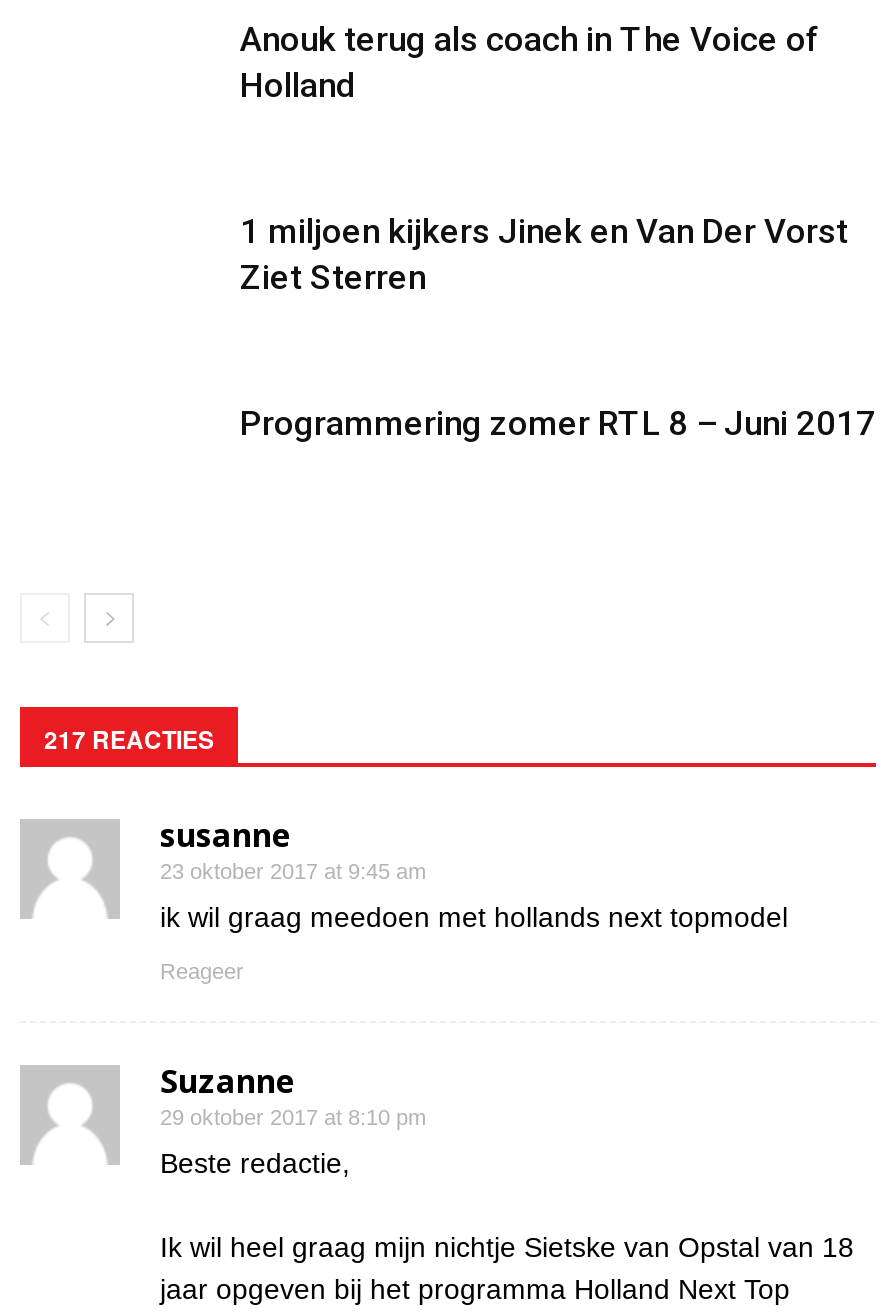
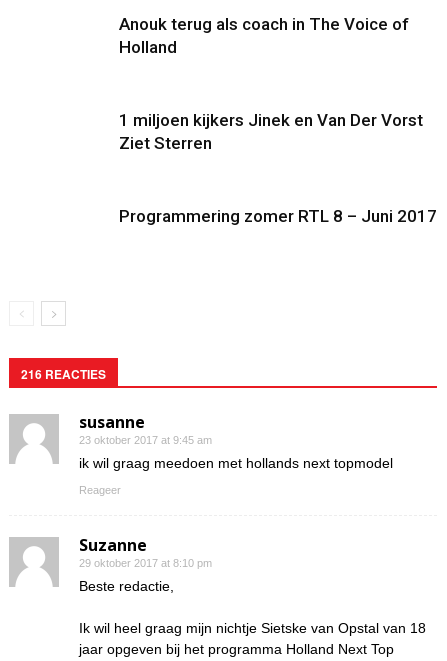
- 217 REACTIES
+ 216 REACTIES
